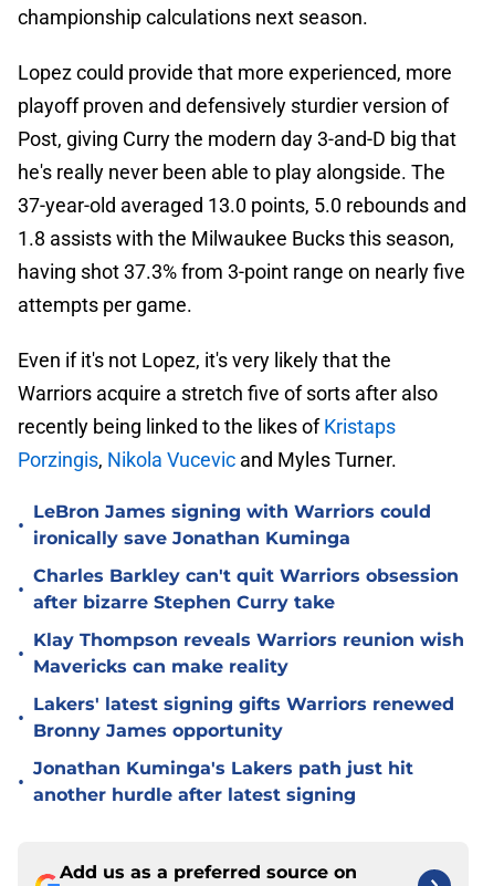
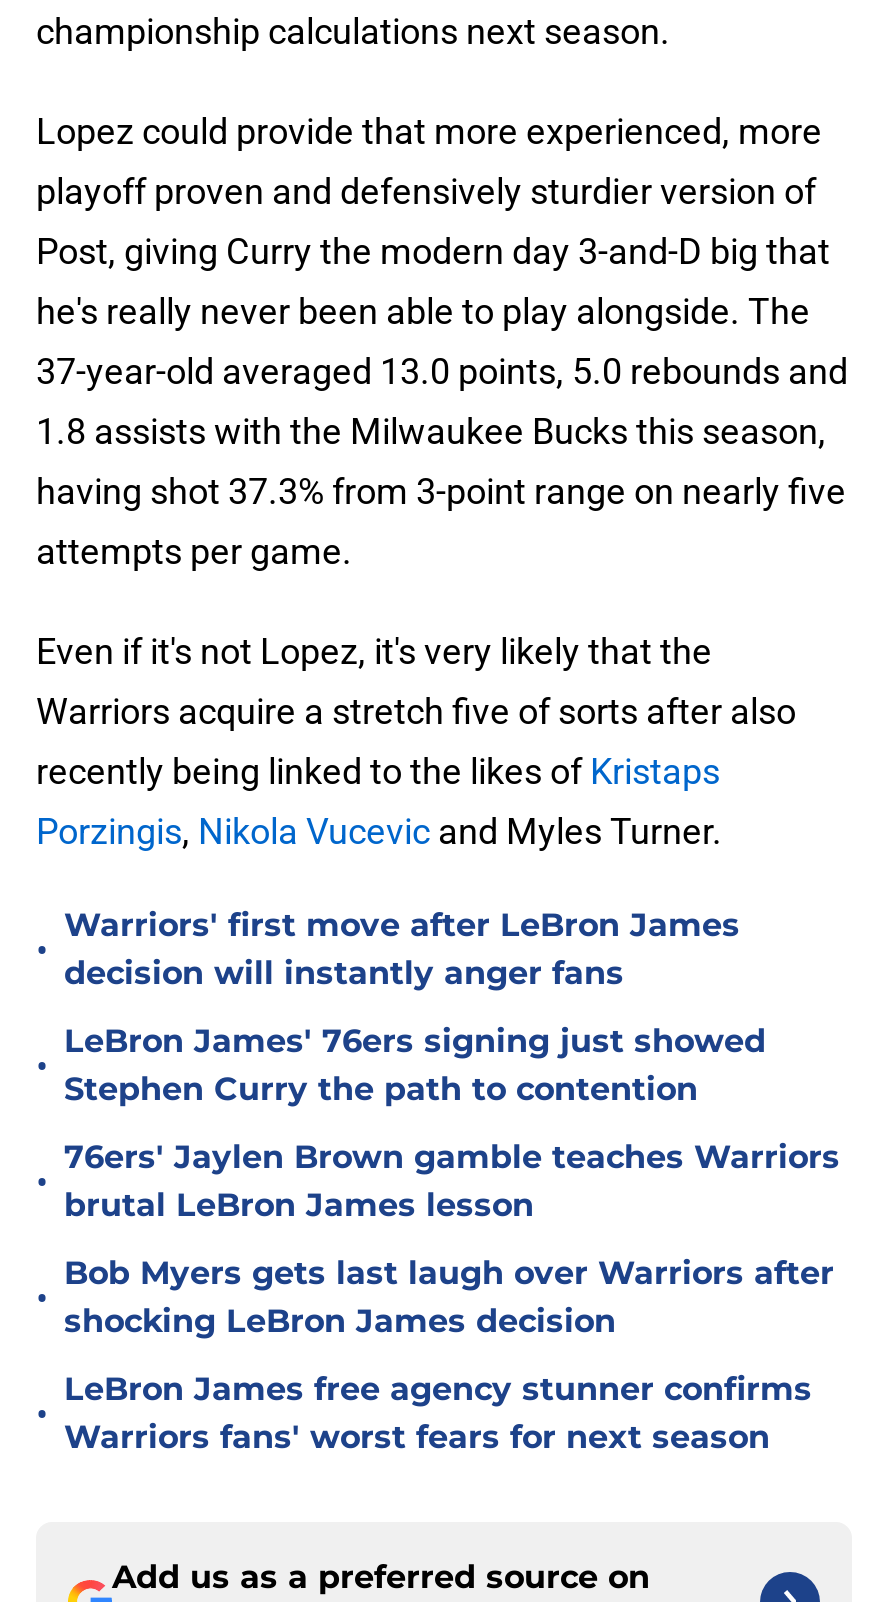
- LeBron James signing with Warriors could
- ironically save Jonathan Kuminga
+ Warriors' first move after LeBron James
+ decision will instantly anger fans

- Charles Barkley can't quit Warriors obsession
- after bizarre Stephen Curry take
+ LeBron James' 76ers signing just showed
+ Stephen Curry the path to contention

- Klay Thompson reveals Warriors reunion wish
- Mavericks can make reality
+ 76ers' Jaylen Brown gamble teaches Warriors
+ brutal LeBron James lesson

- Lakers' latest signing gifts Warriors renewed
- Bronny James opportunity
+ Bob Myers gets last laugh over Warriors after
+ shocking LeBron James decision

- Jonathan Kuminga's Lakers path just hit
- another hurdle after latest signing
+ LeBron James free agency stunner confirms
+ Warriors fans' worst fears for next season
